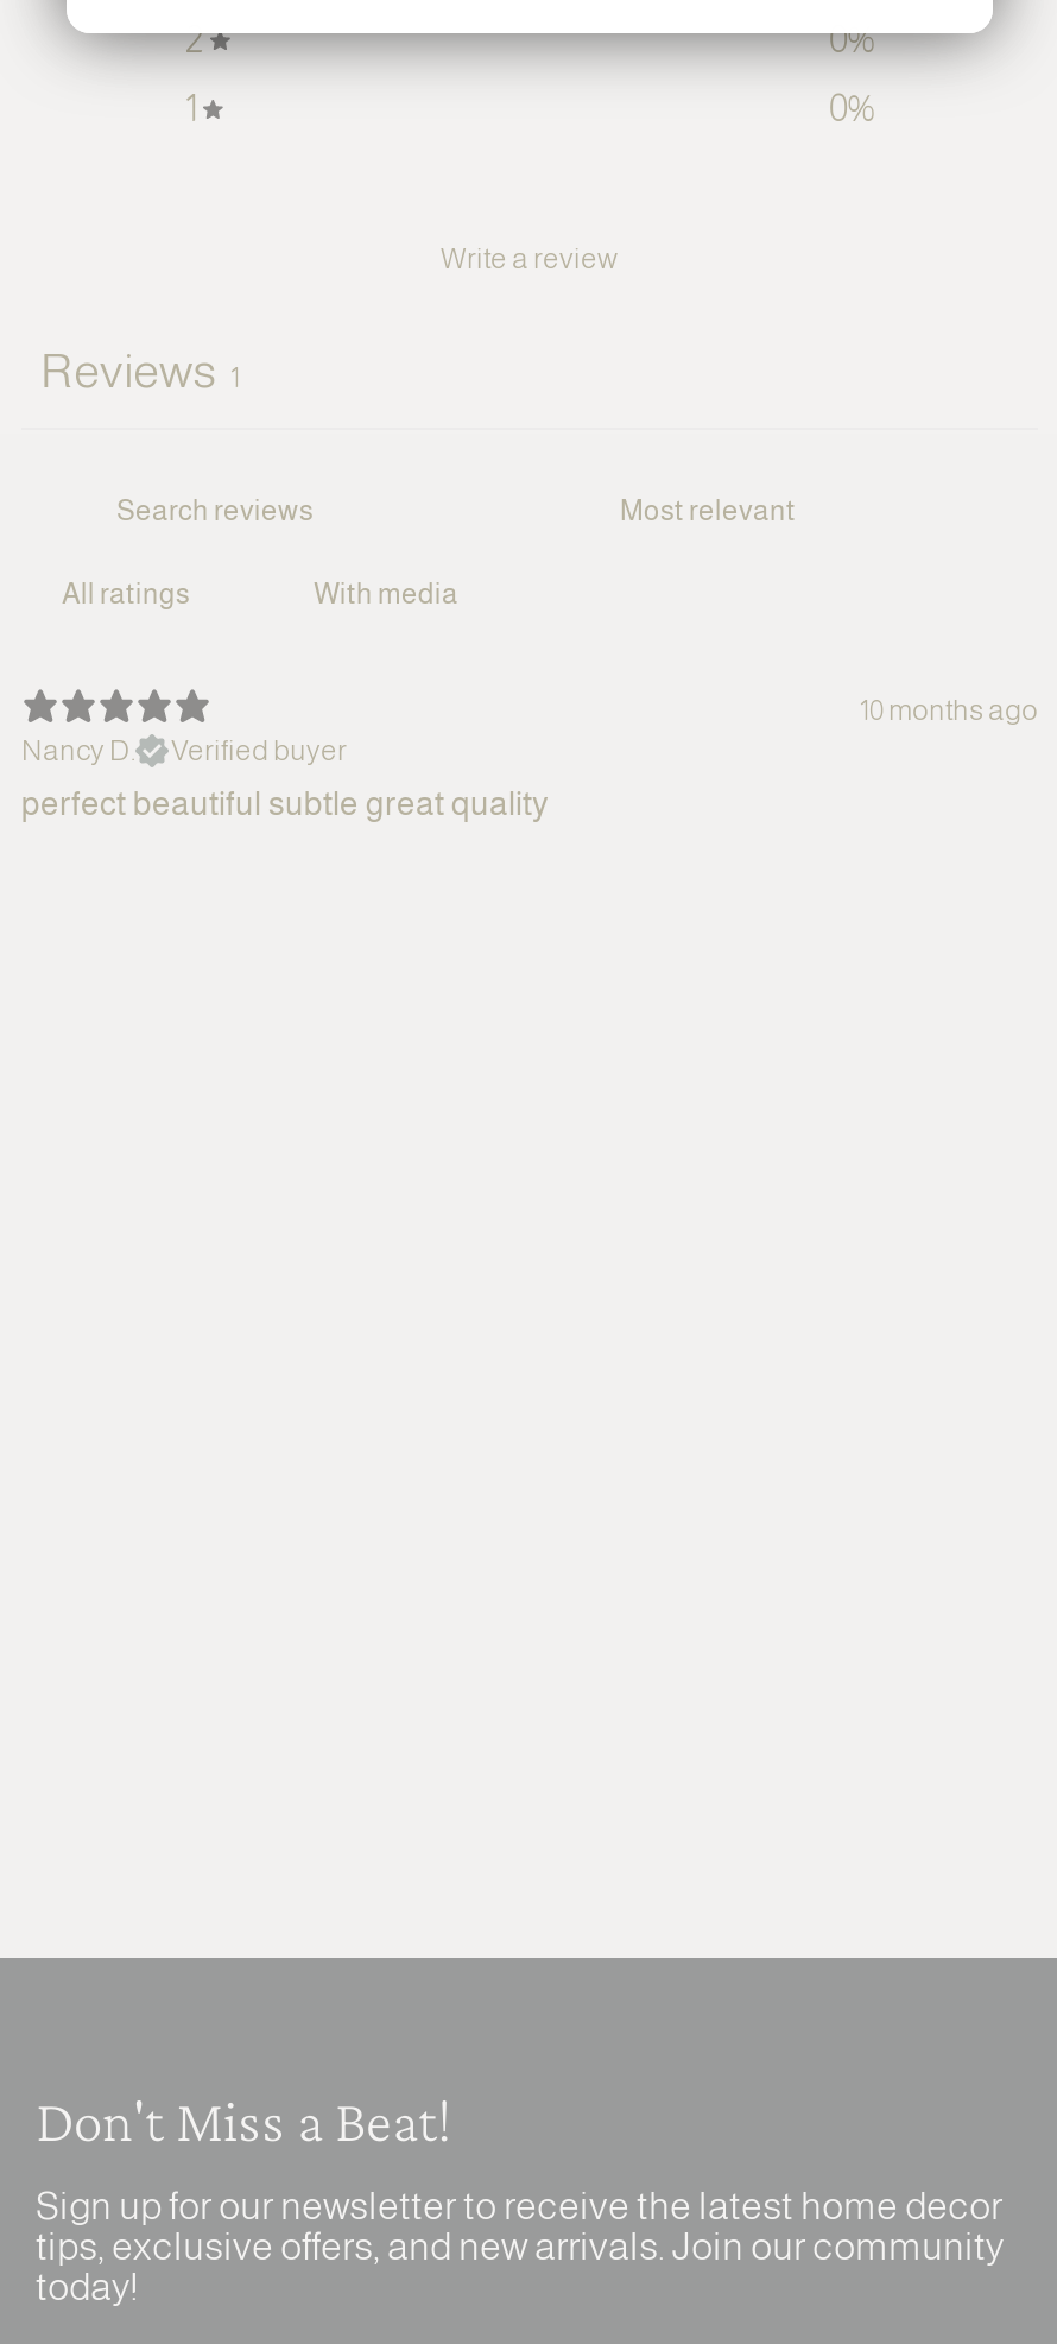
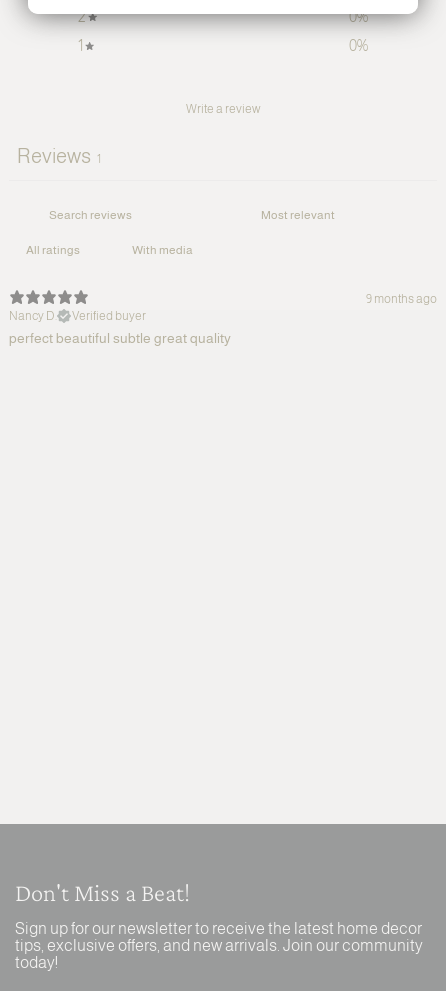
- 10 months ago
+ 9 months ago
